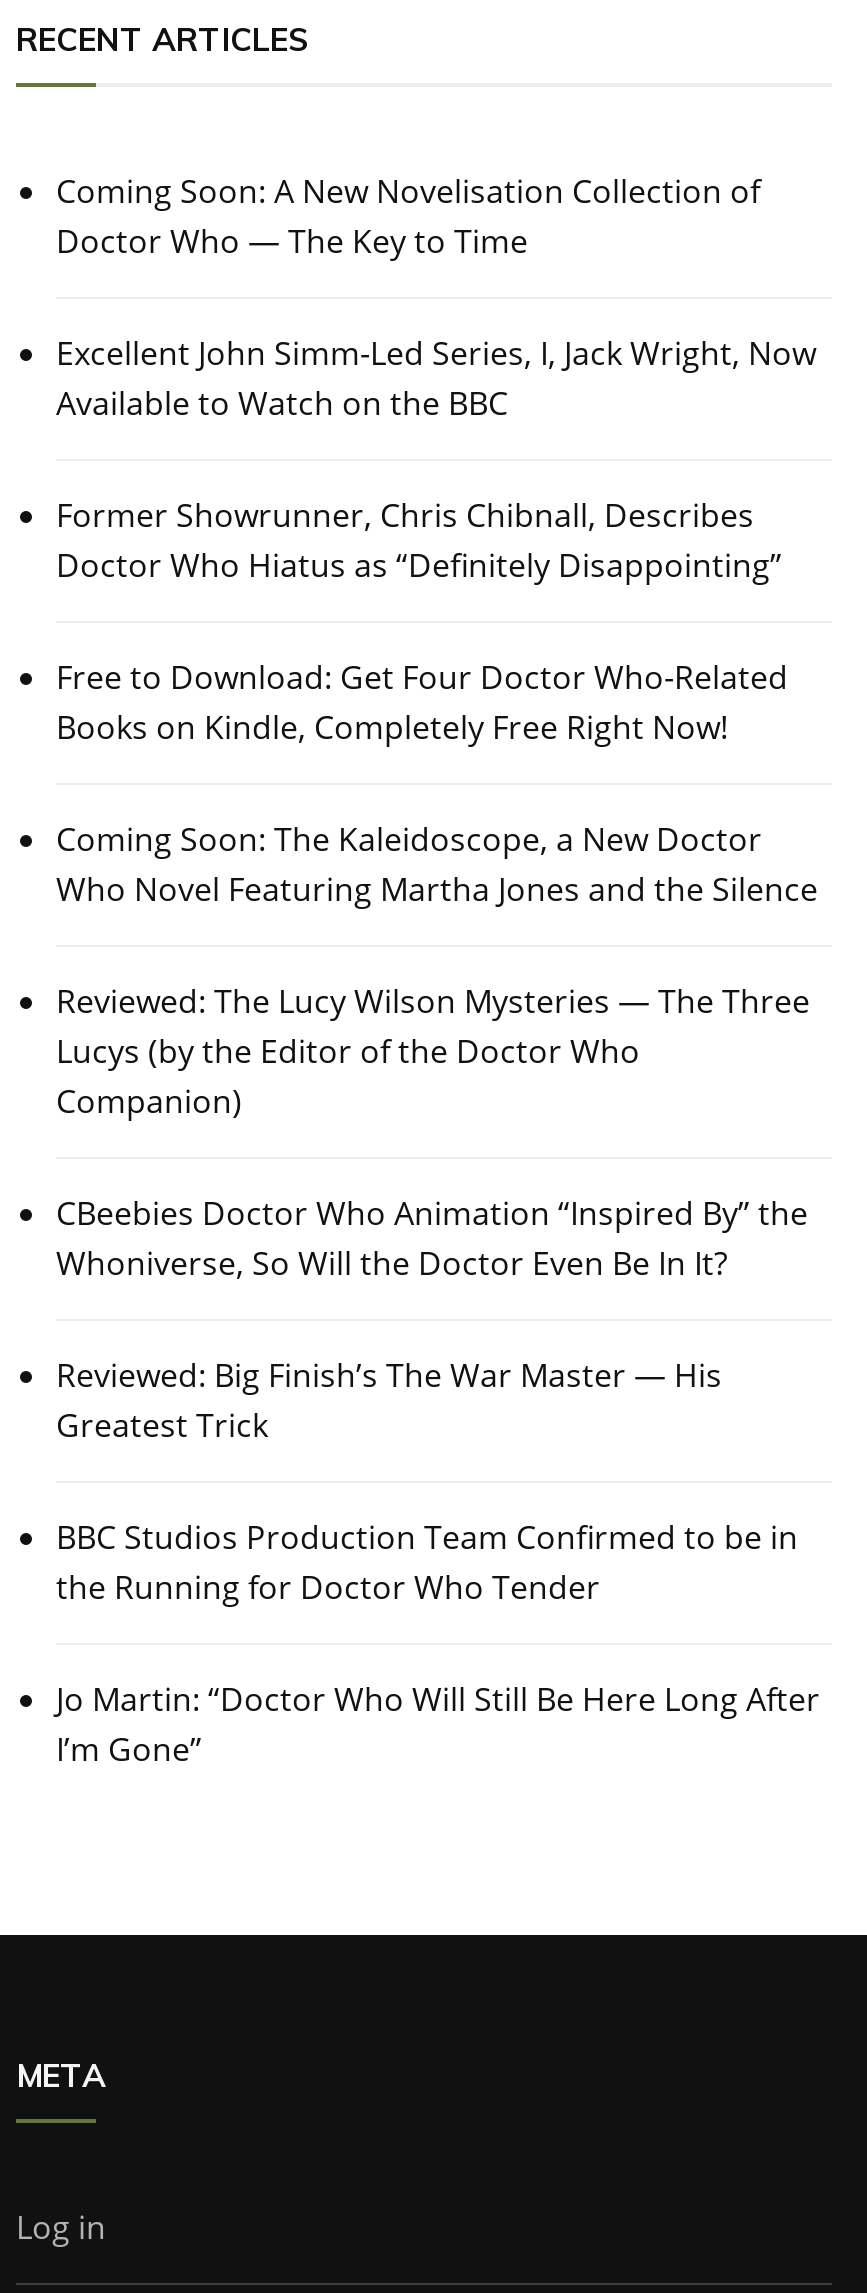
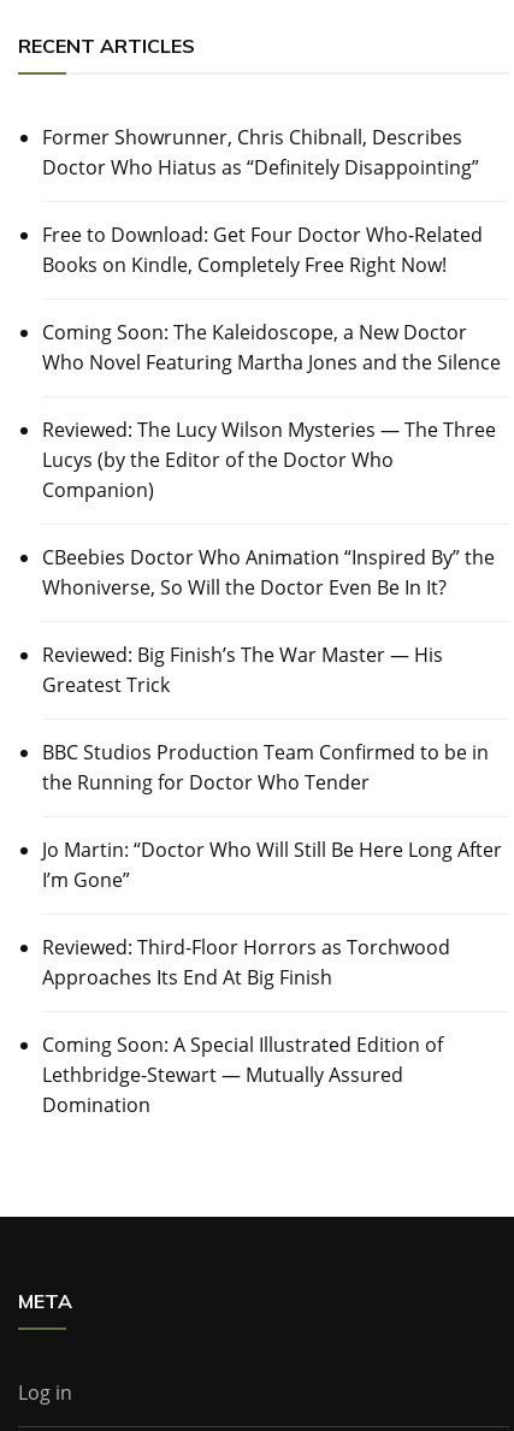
- Coming Soon: A New Novelisation Collection of
- Doctor Who — The Key to Time
- Excellent John Simm-Led Series, I, Jack Wright, Now
- Available to Watch on the BBC

moved up: Former Showrunner, Chris Chibnall, Describes | Doctor Who Hiatus as “Definitely Disappointing” | Free to Download: Get Four Doctor Who-Related | ... | Jo Martin: “Doctor Who Will Still Be Here Long After | I’m Gone”

+ Reviewed: Third-Floor Horrors as Torchwood
+ Approaches Its End At Big Finish
+ Coming Soon: A Special Illustrated Edition of
+ Lethbridge-Stewart — Mutually Assured
+ Domination
